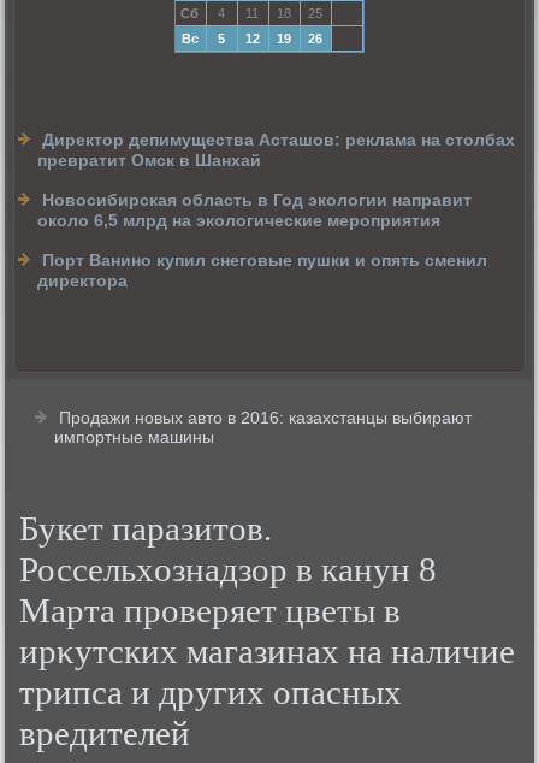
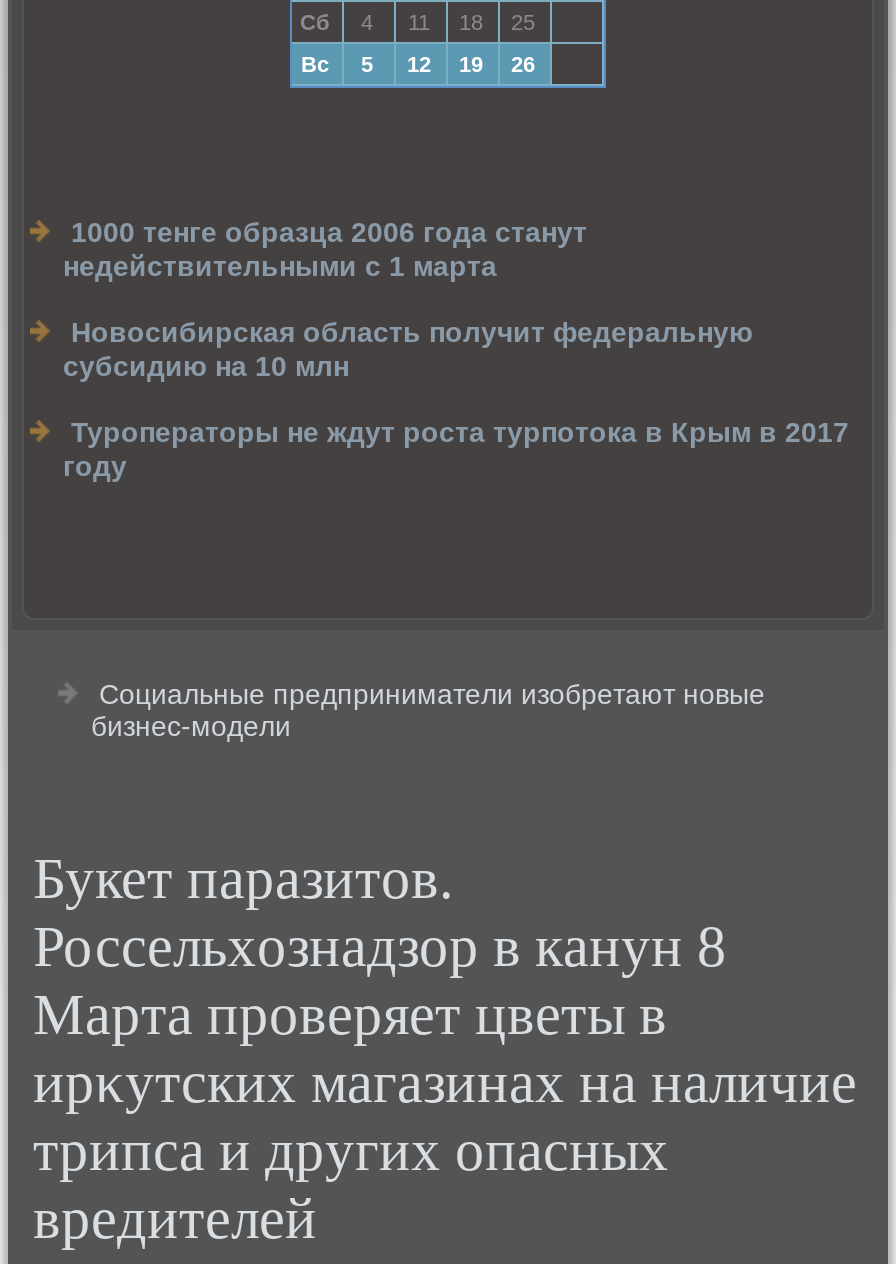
- Директор депимущества Асташов: реклама на столбах
- превратит Омск в Шанхай
+ 1000 тенге образца 2006 года станут
+ недействительными с 1 марта

- Новосибирская область в Год экологии направит
- около 6,5 млрд на экологические мероприятия
+ Новосибирская область получит федеральную
+ субсидию на 10 млн

- Порт Ванино купил снеговые пушки и опять сменил
- директора
+ Туроператоры не ждут роста турпотока в Крым в 2017
+ году

- Продажи новых авто в 2016: казахстанцы выбирают
- импортные машины
+ Социальные предприниматели изобретают новые
+ бизнес-модели
